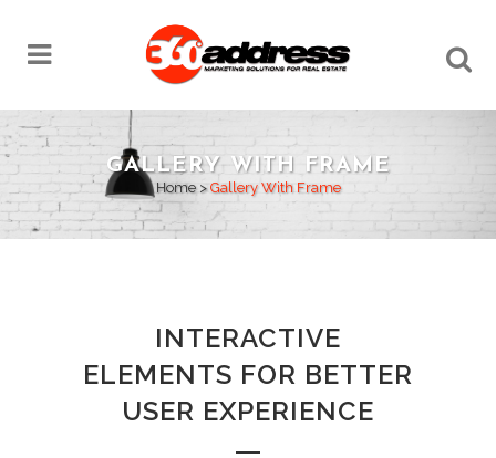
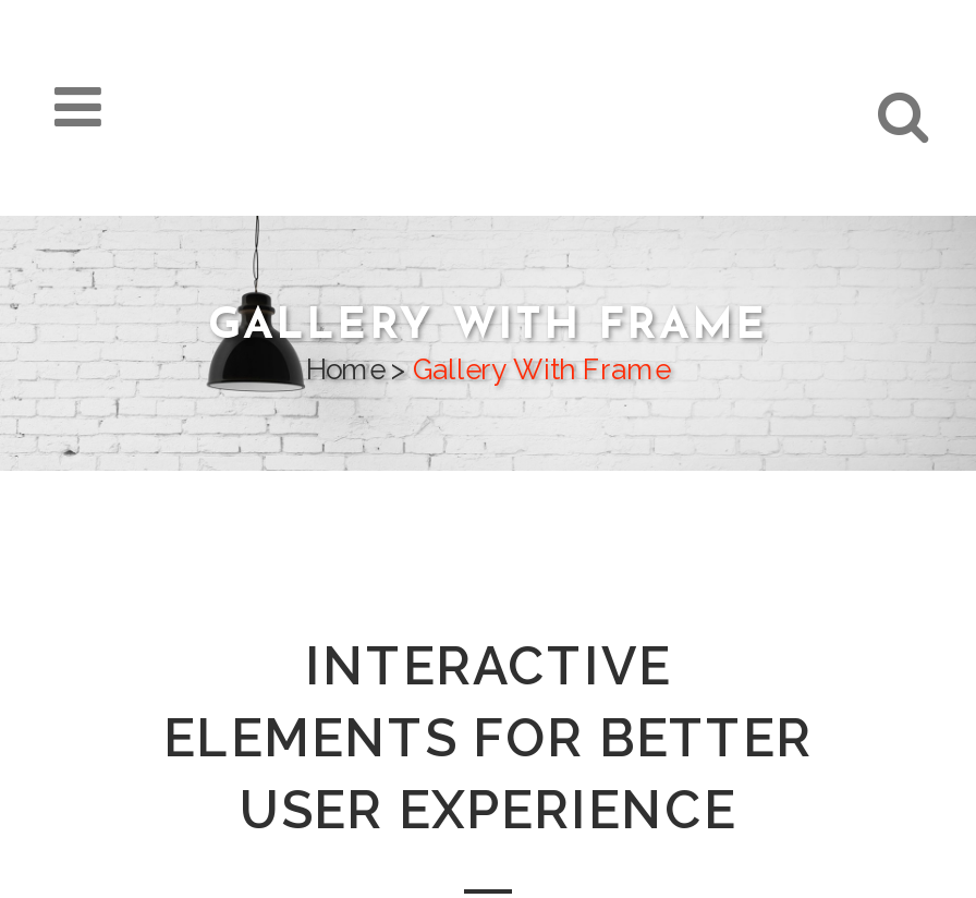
- [image]
